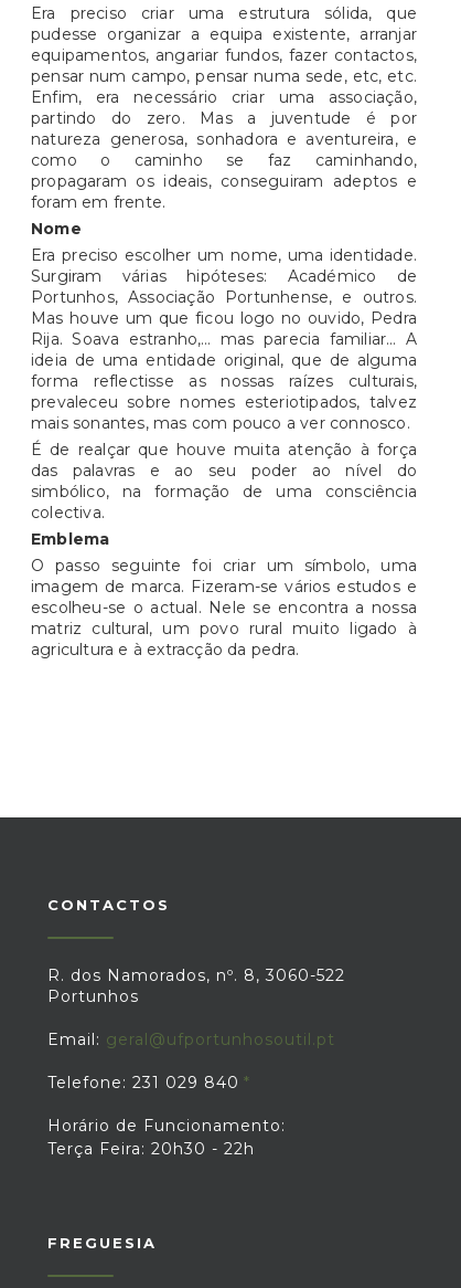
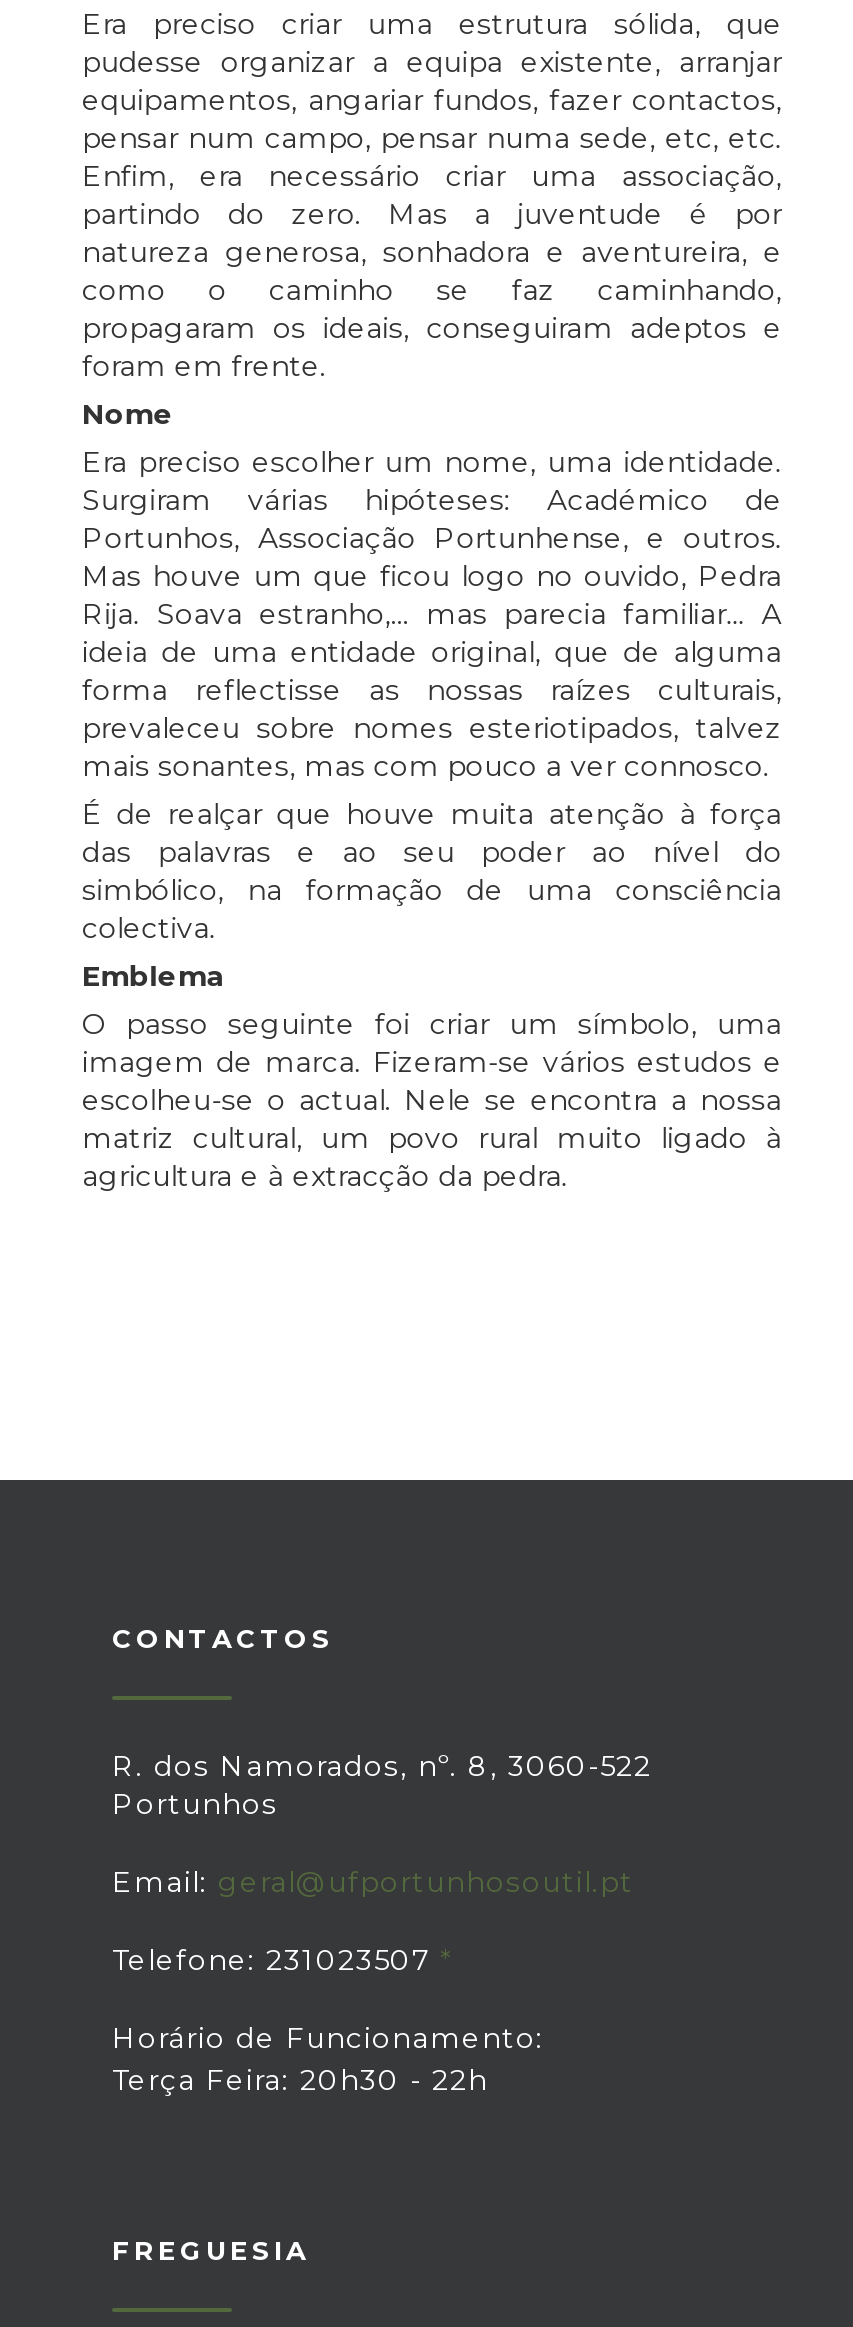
- Telefone: 231 029 840
+ Telefone: 231023507
